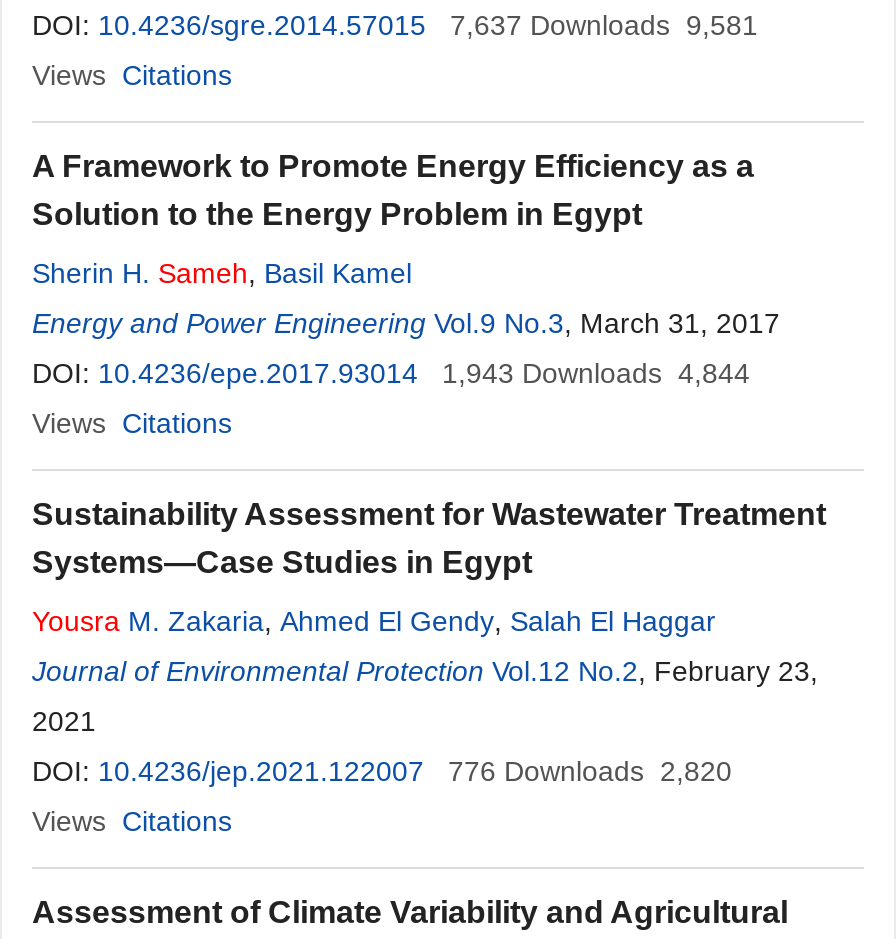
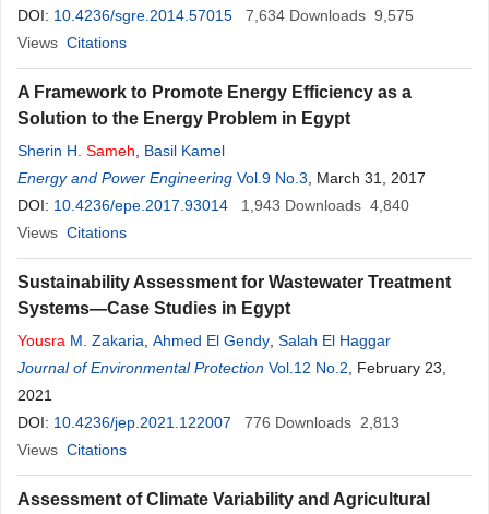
- DOI: 10.4236/sgre.2014.57015 7,637 Downloads 9,581
+ DOI: 10.4236/sgre.2014.57015 7,634 Downloads 9,575

- DOI: 10.4236/epe.2017.93014 1,943 Downloads 4,844
+ DOI: 10.4236/epe.2017.93014 1,943 Downloads 4,840

- DOI: 10.4236/jep.2021.122007 776 Downloads 2,820
+ DOI: 10.4236/jep.2021.122007 776 Downloads 2,813
